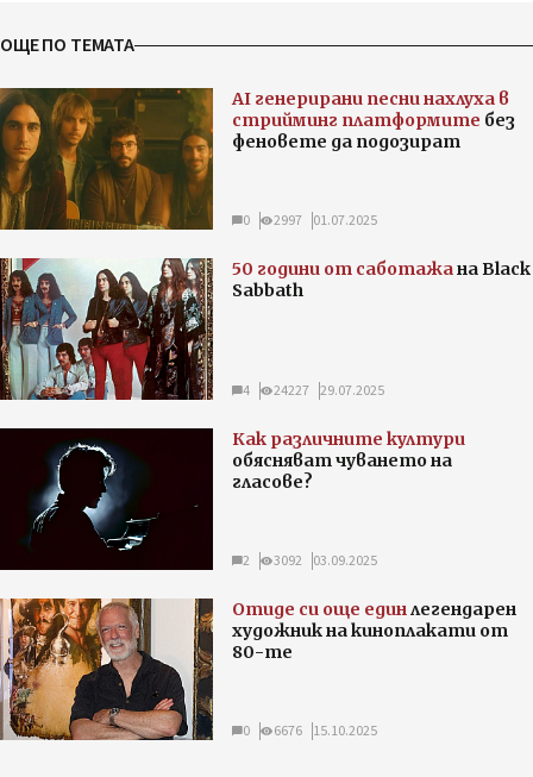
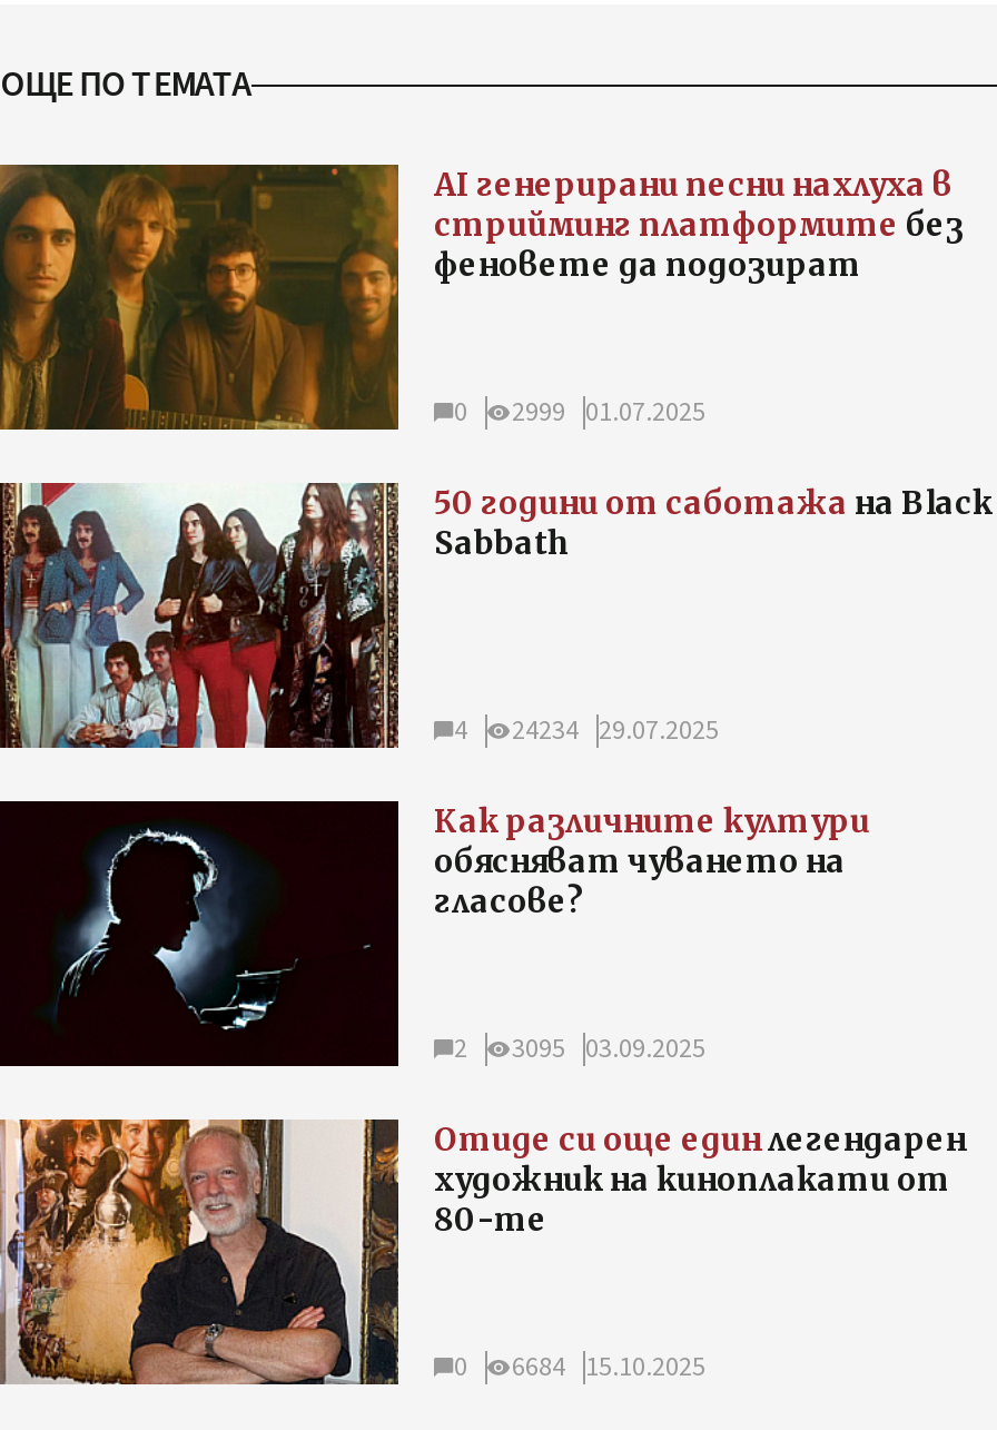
- 0 2997 01.07.2025
+ 0 2999 01.07.2025

- 4 24227 29.07.2025
+ 4 24234 29.07.2025

- 2 3092 03.09.2025
+ 2 3095 03.09.2025

- 0 6676 15.10.2025
+ 0 6684 15.10.2025
